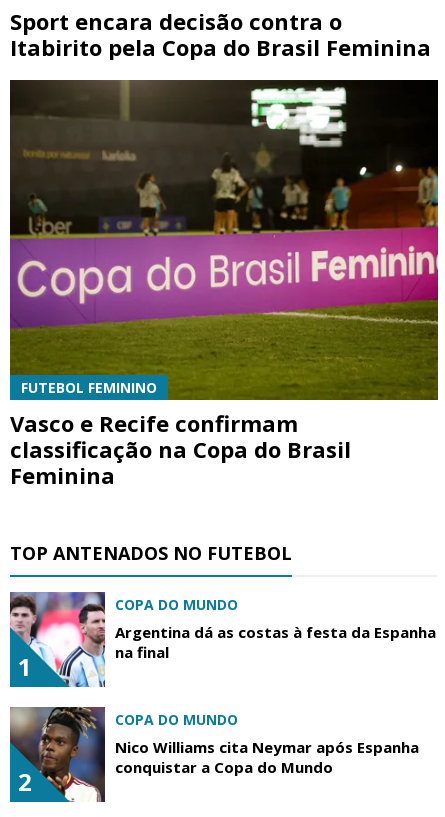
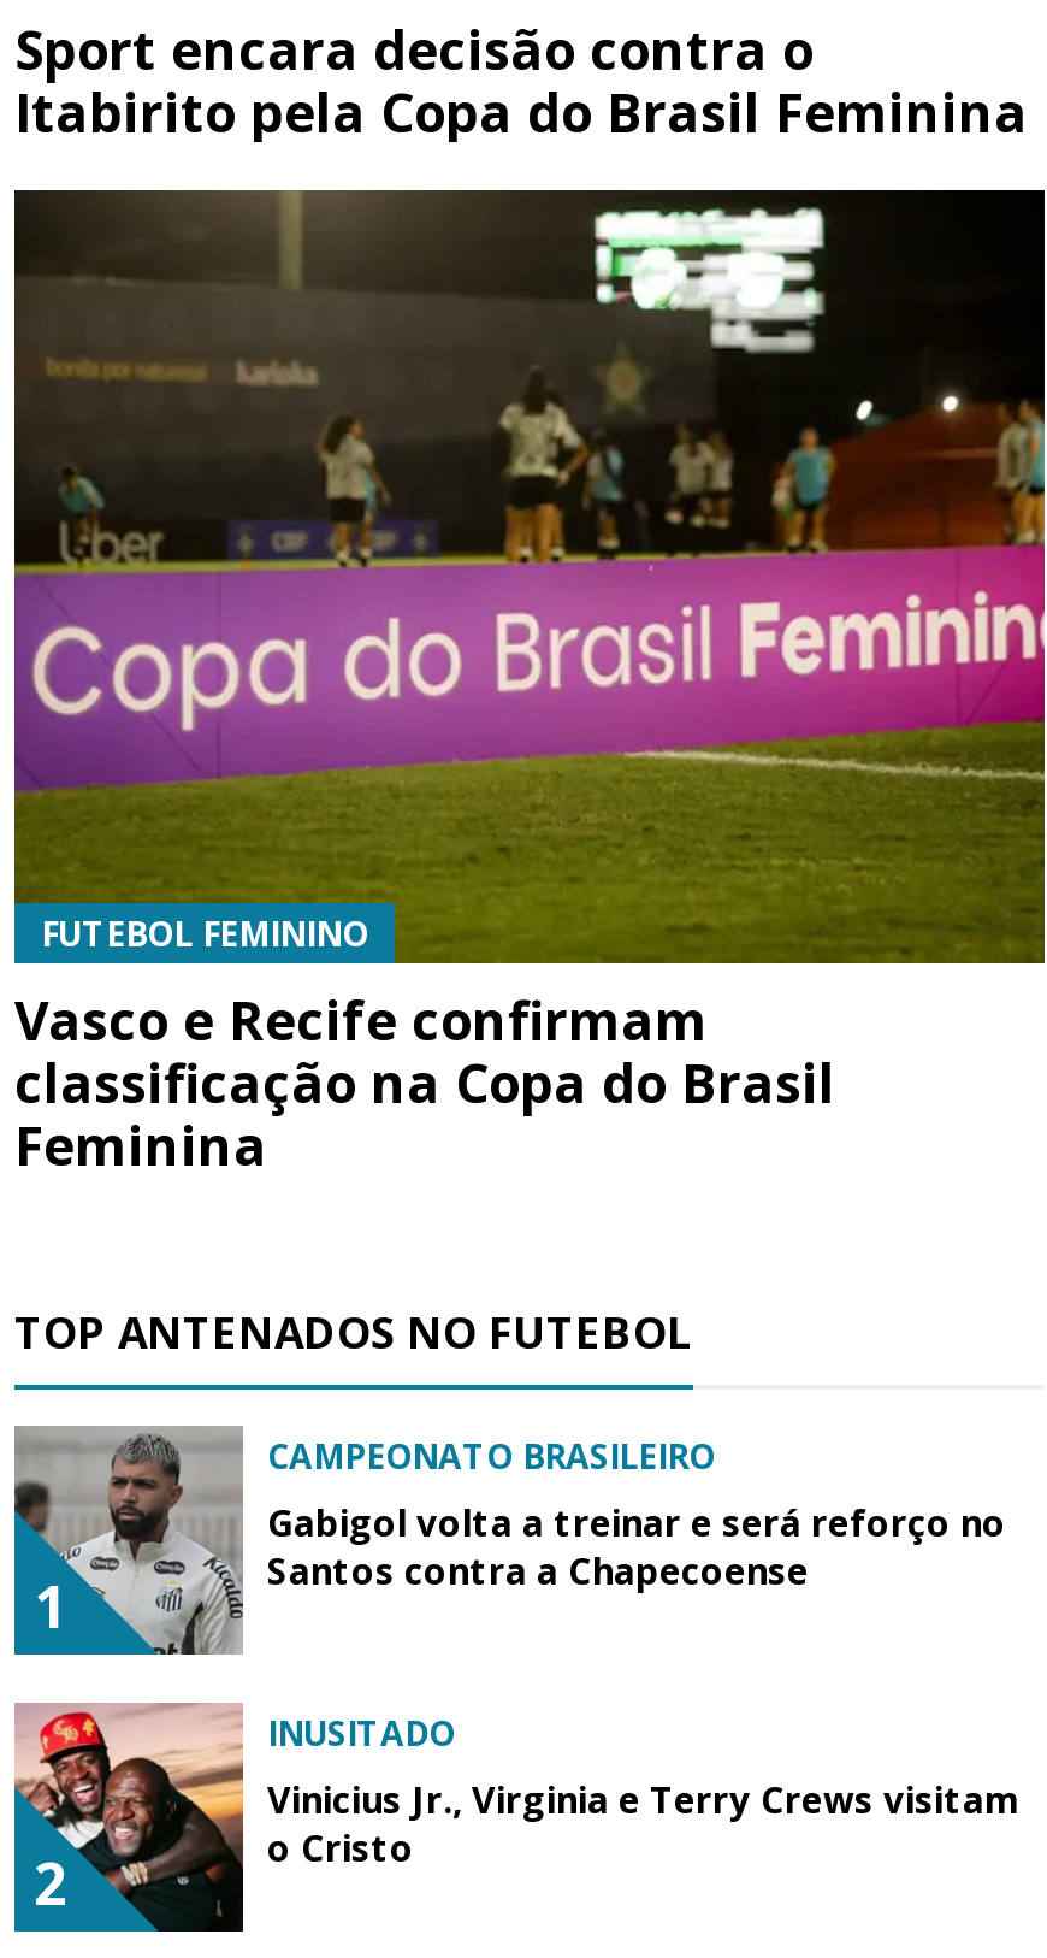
- [image]
- COPA DO MUNDO
- Argentina dá as costas à festa da Espanha
- na final
+ [image]
+ CAMPEONATO BRASILEIRO
+ Gabigol volta a treinar e será reforço no
+ Santos contra a Chapecoense

- [image]
- COPA DO MUNDO
- Nico Williams cita Neymar após Espanha
- conquistar a Copa do Mundo
+ [image]
+ INUSITADO
+ Vinicius Jr., Virginia e Terry Crews visitam
+ o Cristo
